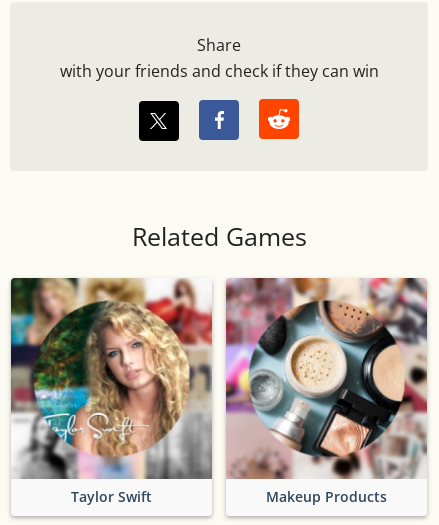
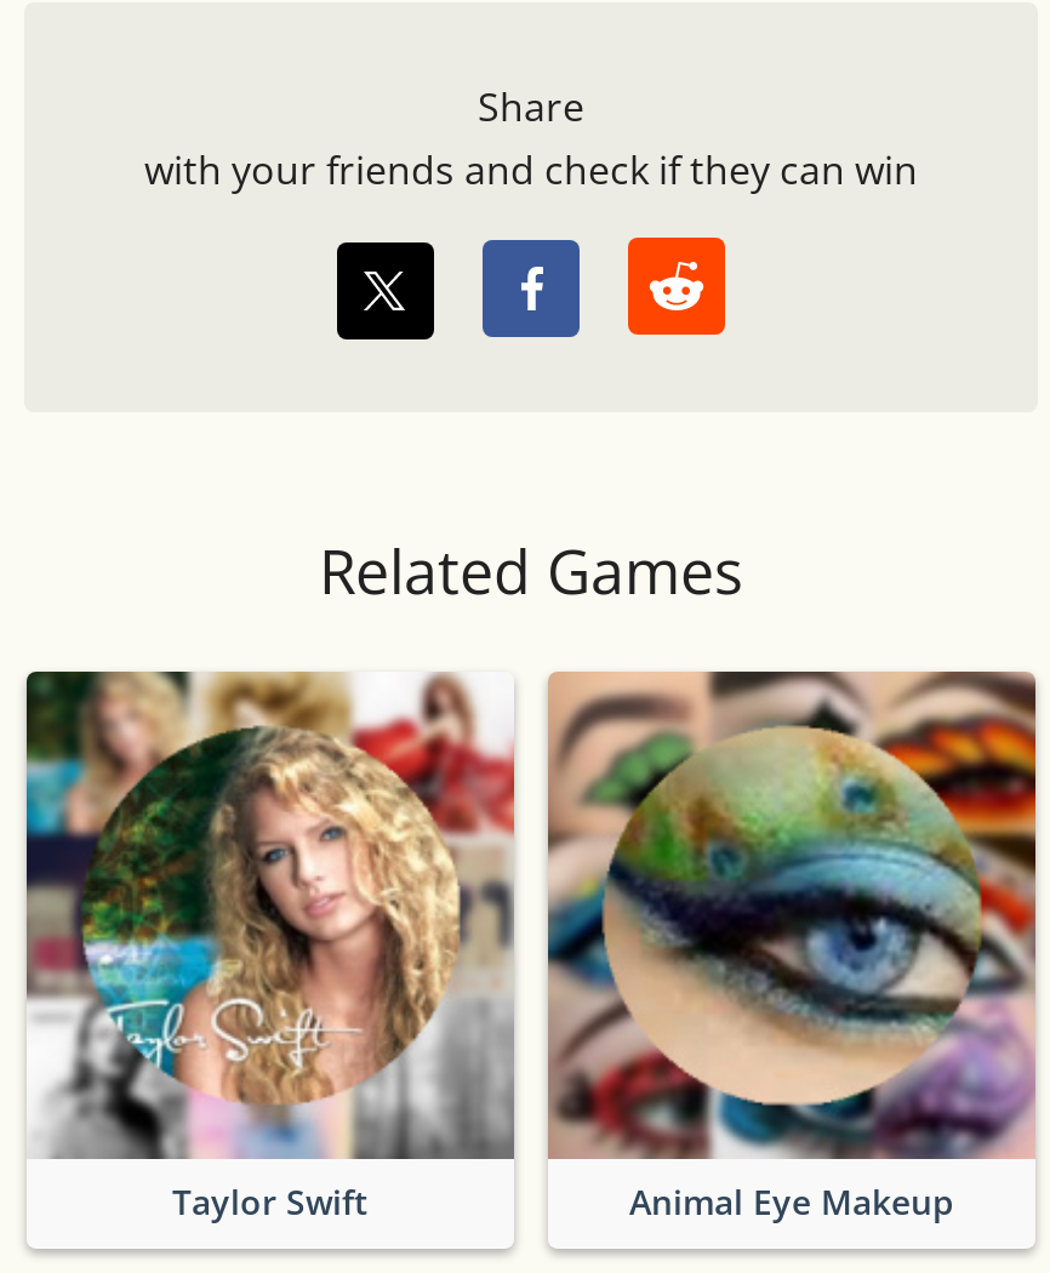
- [image]
- Makeup Products
+ [image]
+ Animal Eye Makeup
